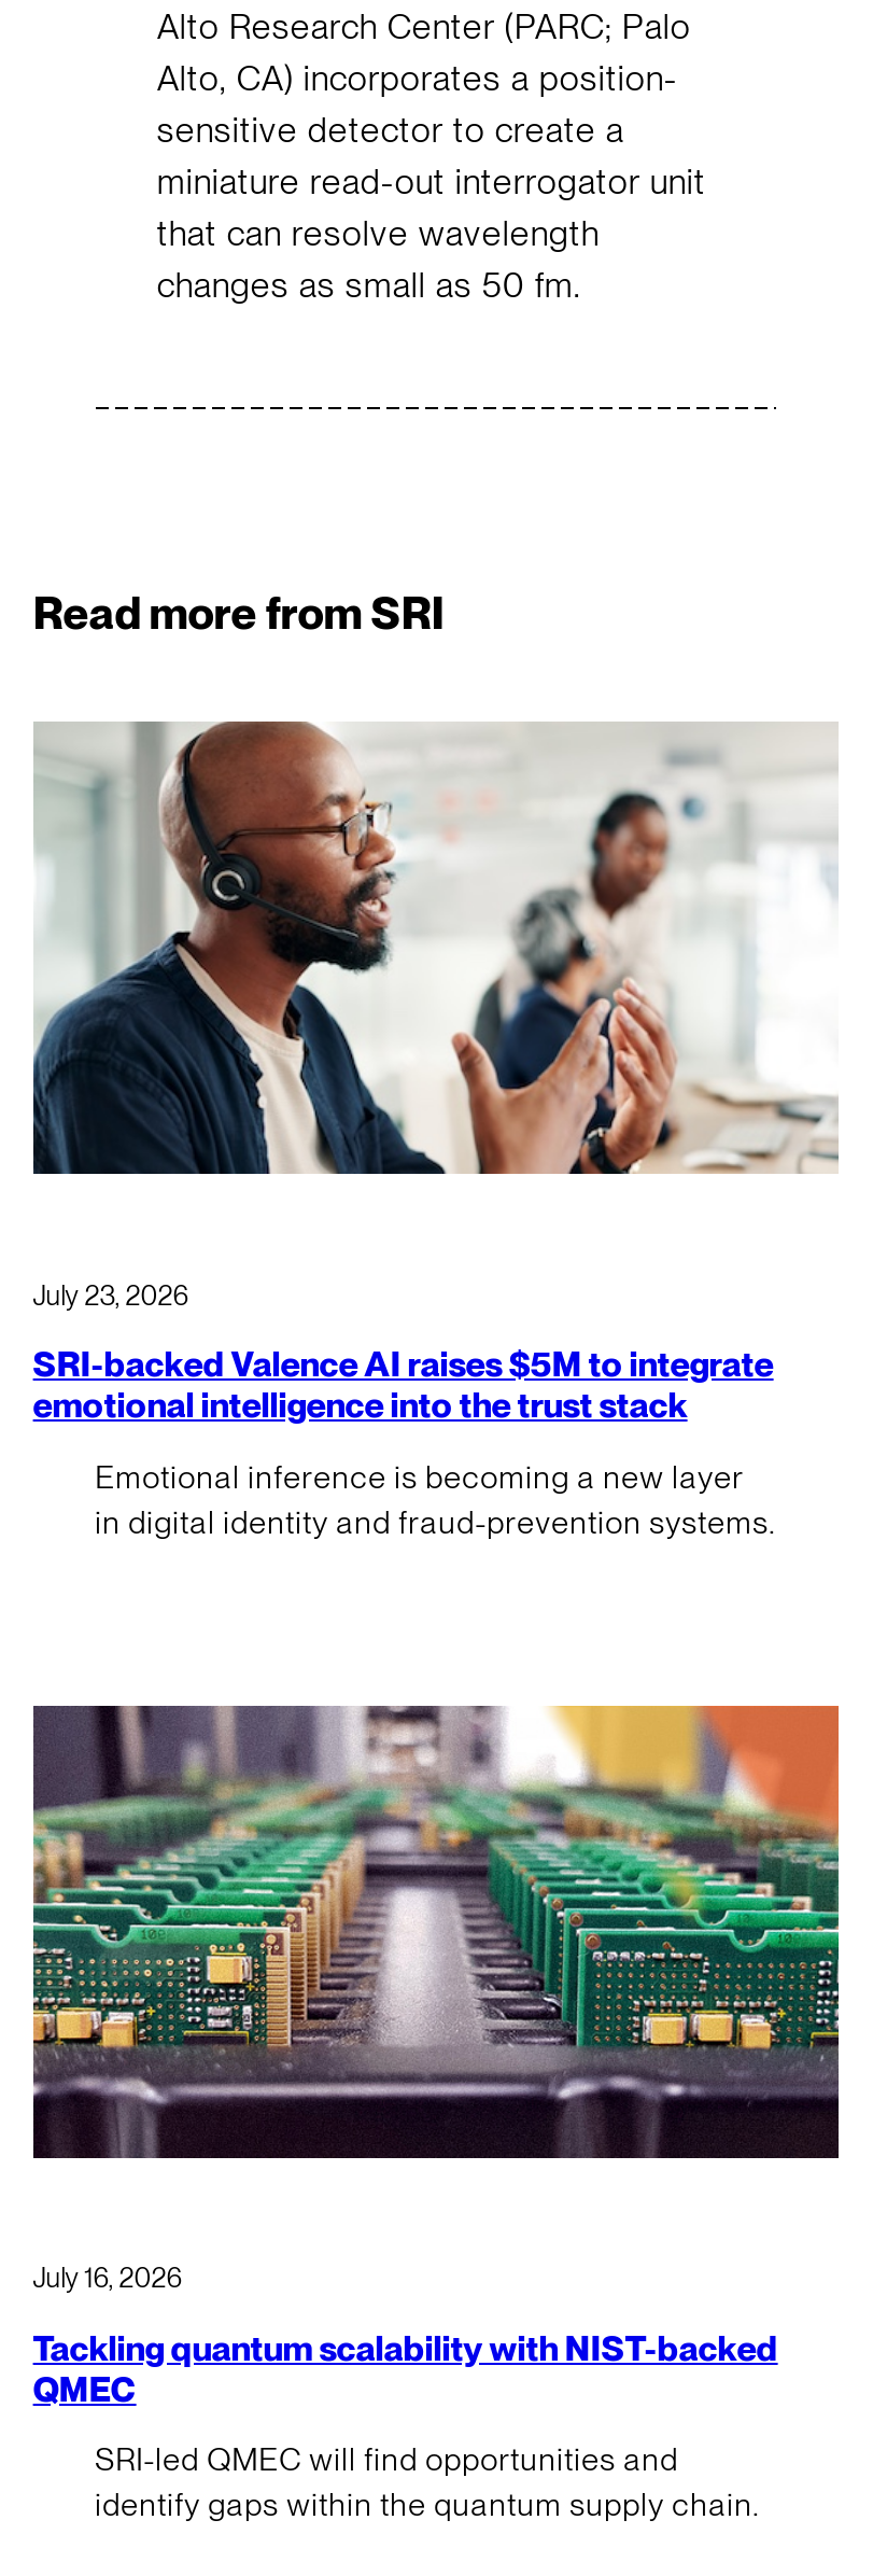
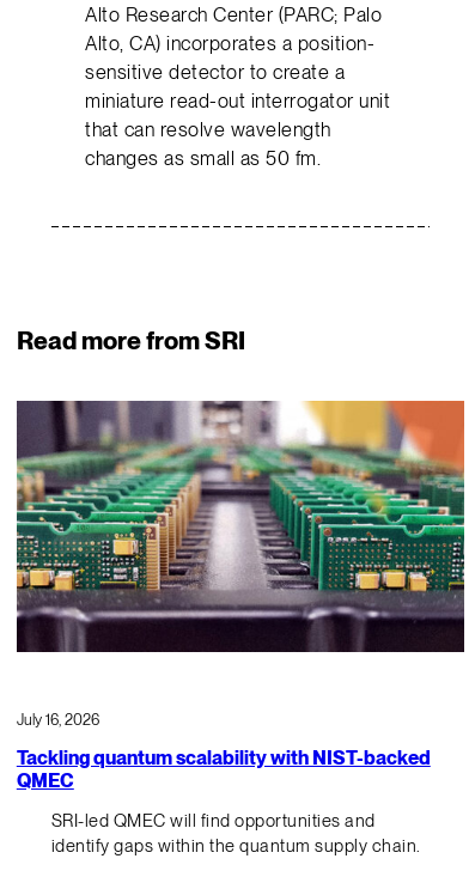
- [image]

- July 23, 2026
- SRI-backed Valence AI raises $5M to integrate
- emotional intelligence into the trust stack
- Emotional inference is becoming a new layer
- in digital identity and fraud-prevention systems.
